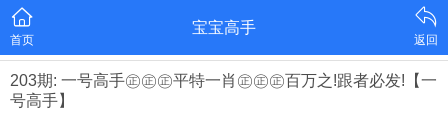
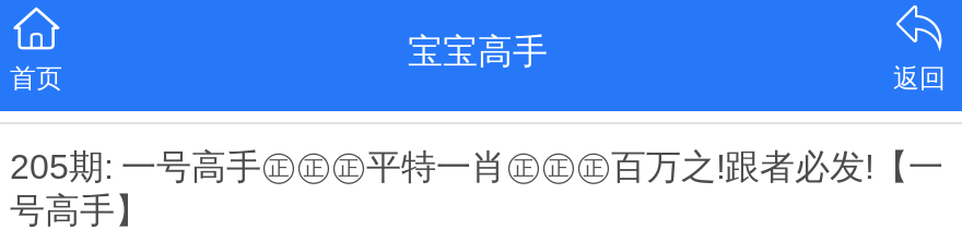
- 203期: 一号高手㊣㊣㊣平特一肖㊣㊣㊣百万之!跟者必发!【一
+ 205期: 一号高手㊣㊣㊣平特一肖㊣㊣㊣百万之!跟者必发!【一
